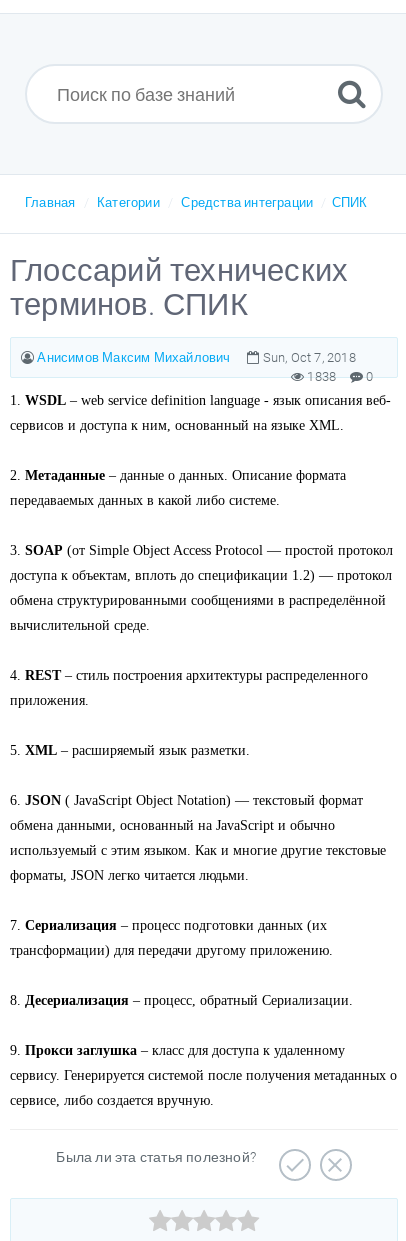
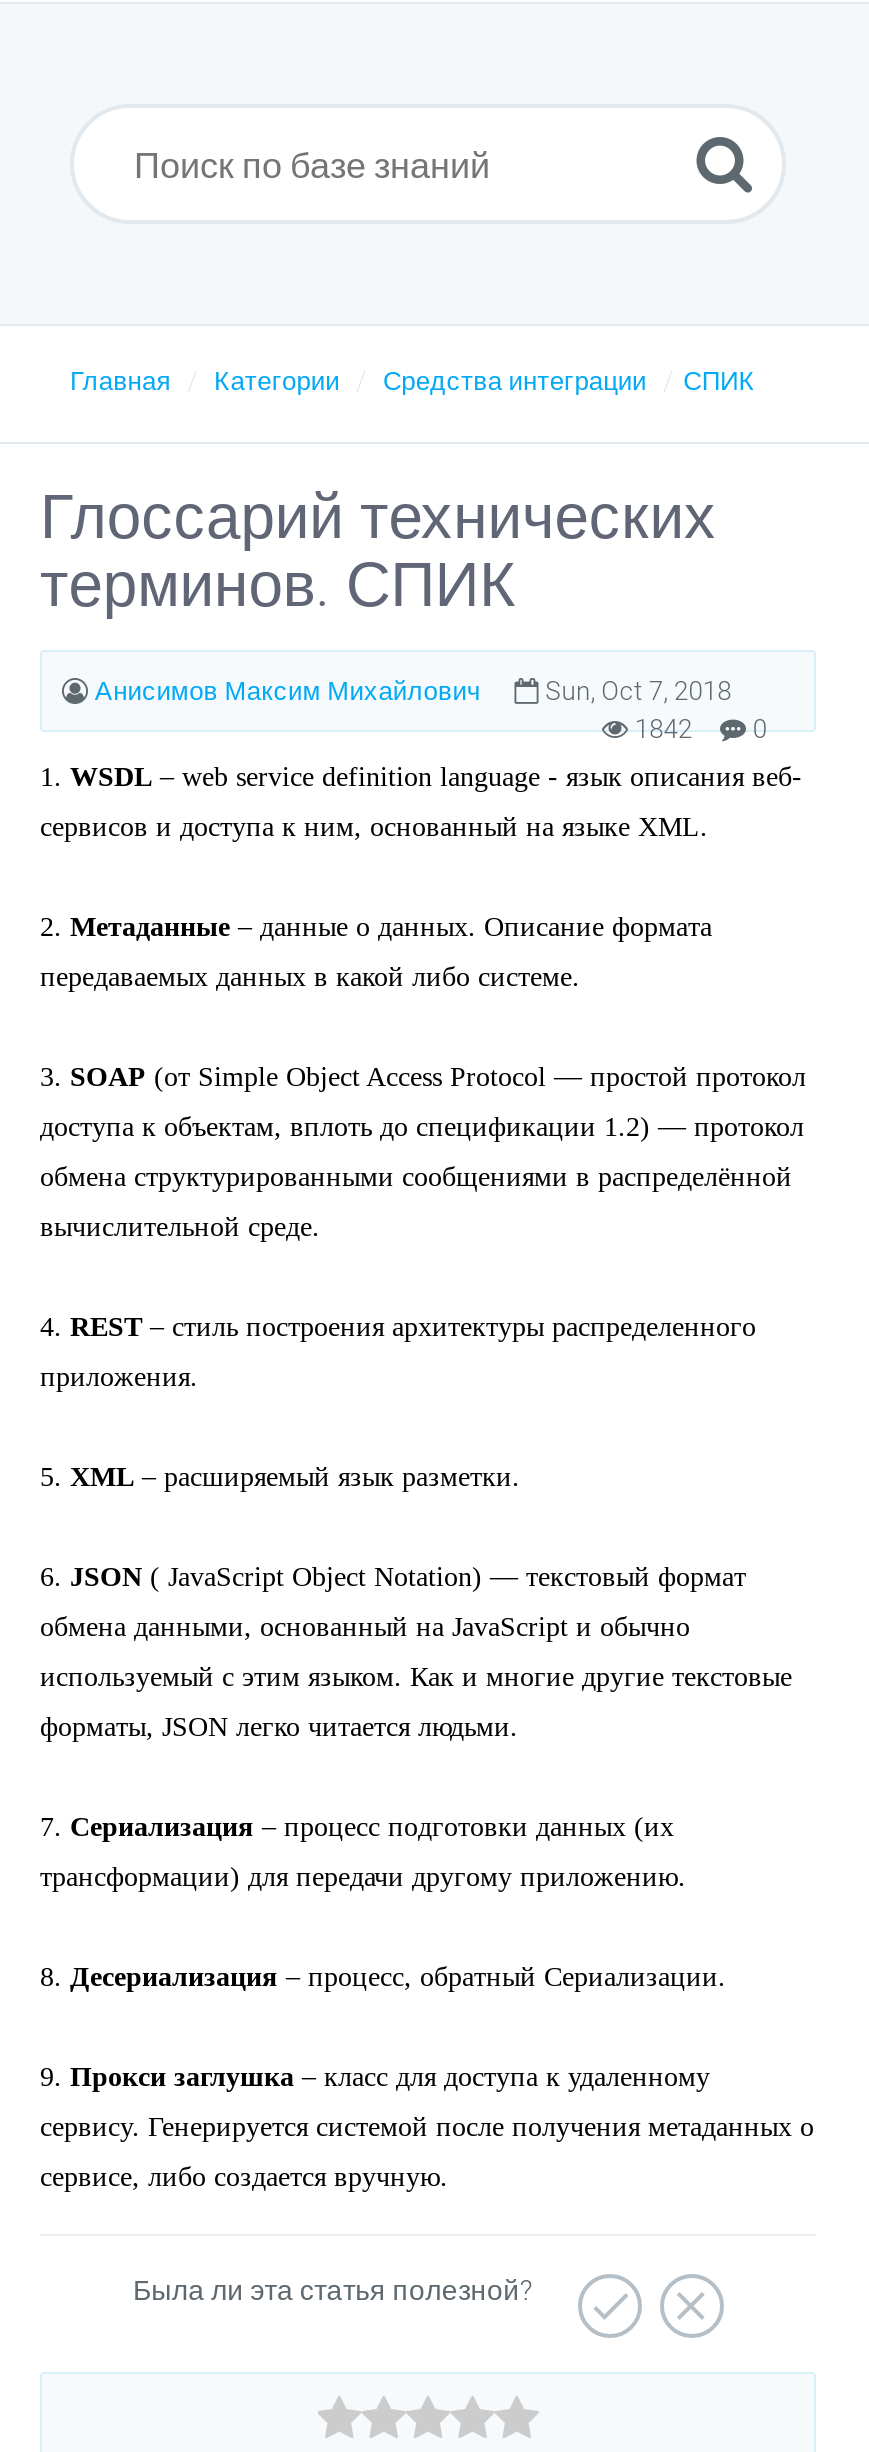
- 1838 0
+ 1842 0
